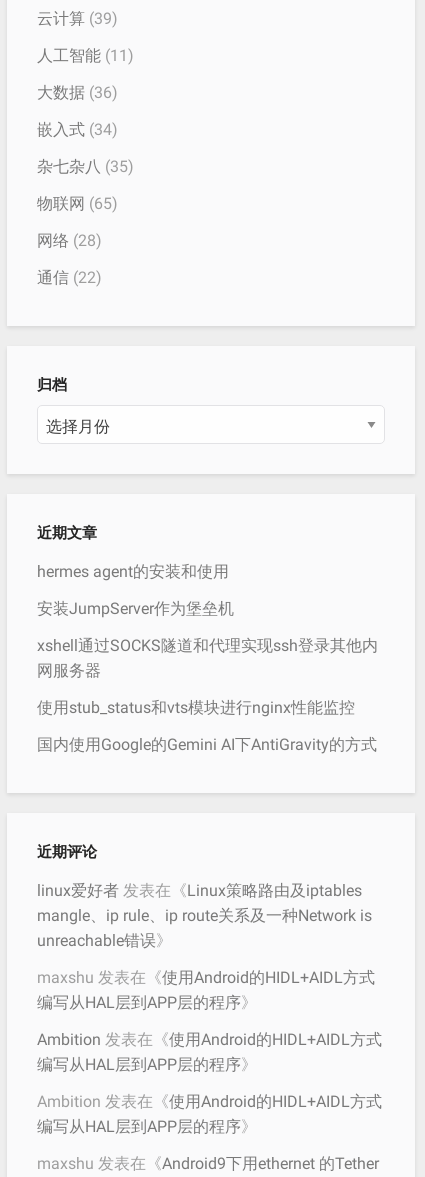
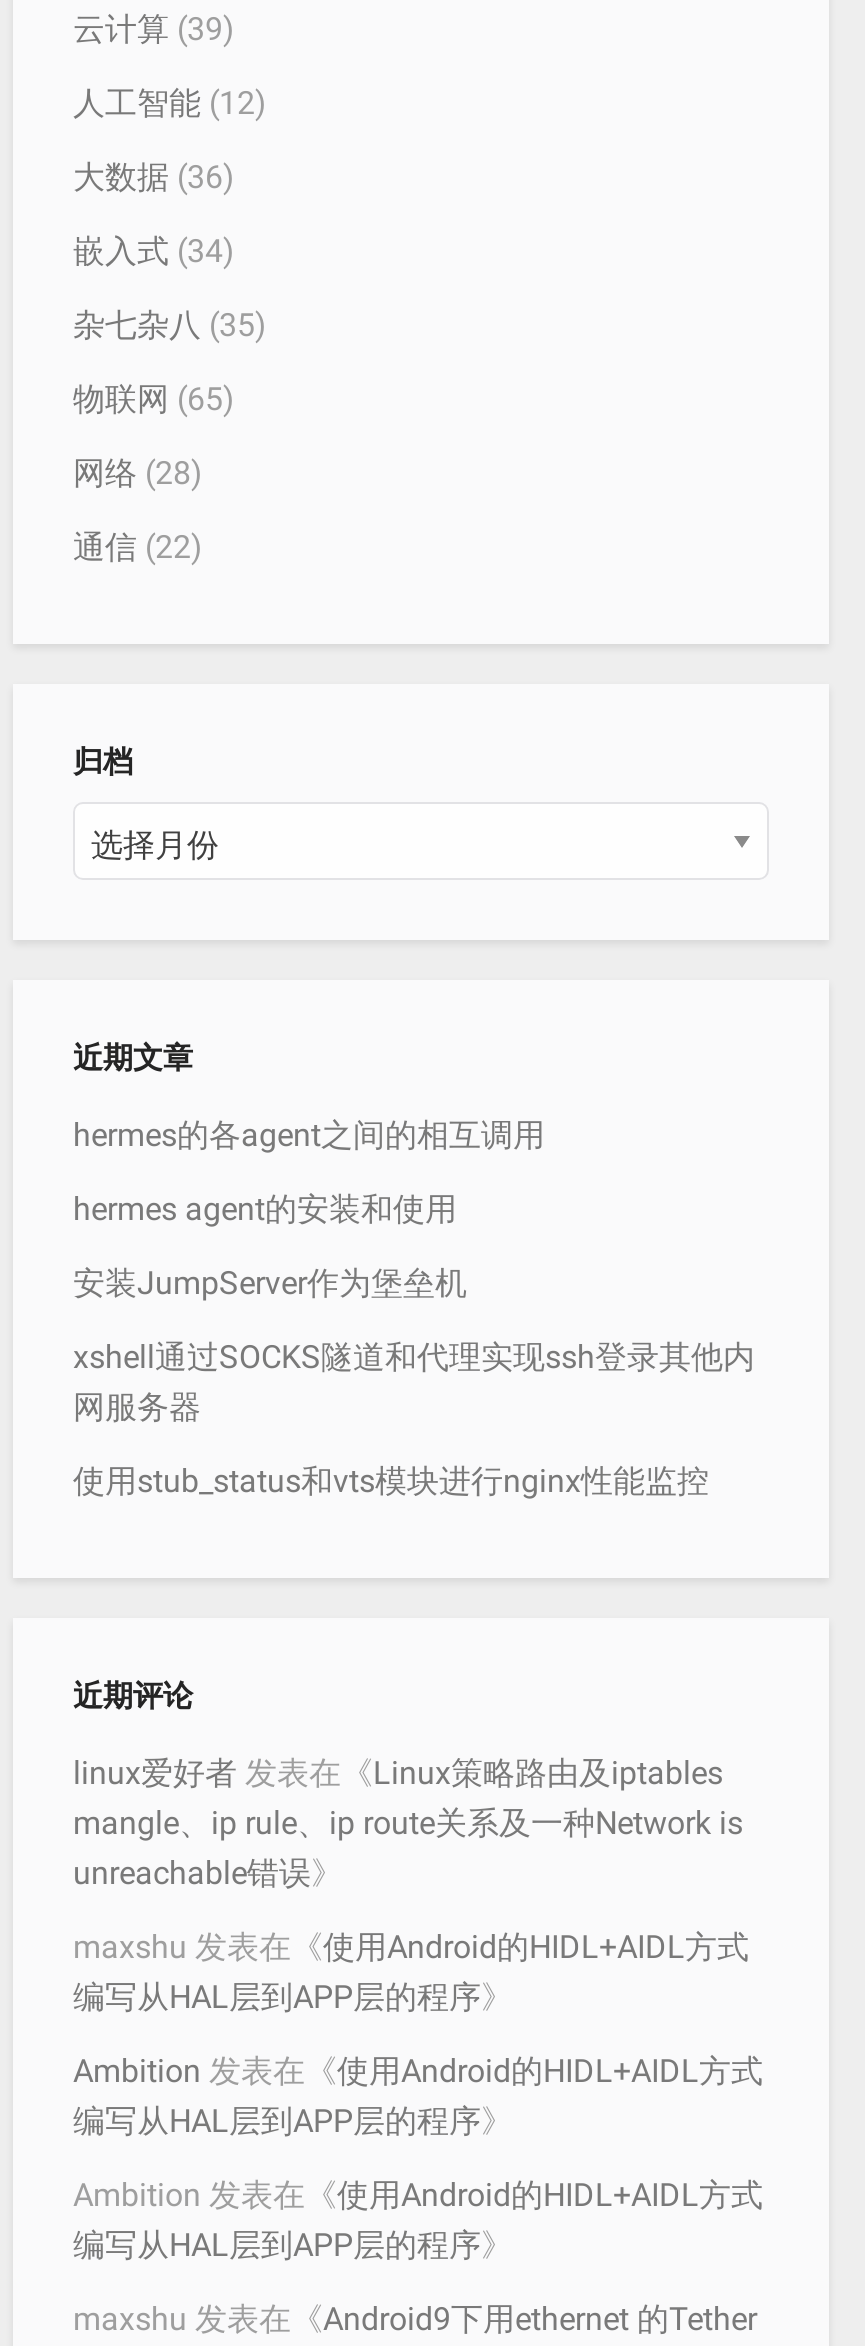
- 人工智能(11)
+ 人工智能(12)

+ hermes的各agent之间的相互调用

moved down: hermes agent的安装和使用 | 安装JumpServer作为堡垒机 | xshell通过SOCKS隧道和代理实现ssh登录其他内 | 使用stub_status和vts模块进行nginx性能监控

- 国内使用Google的Gemini AI下AntiGravity的方式
